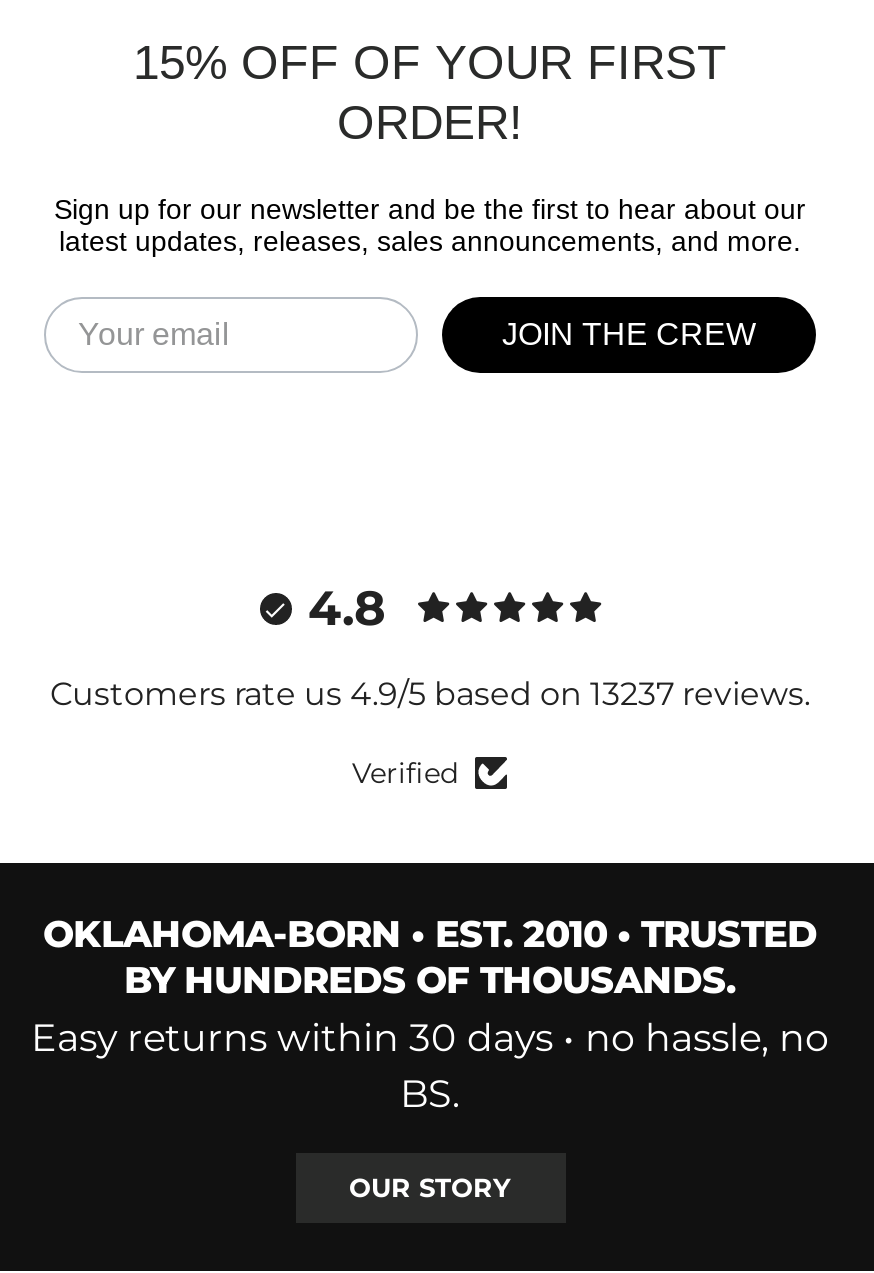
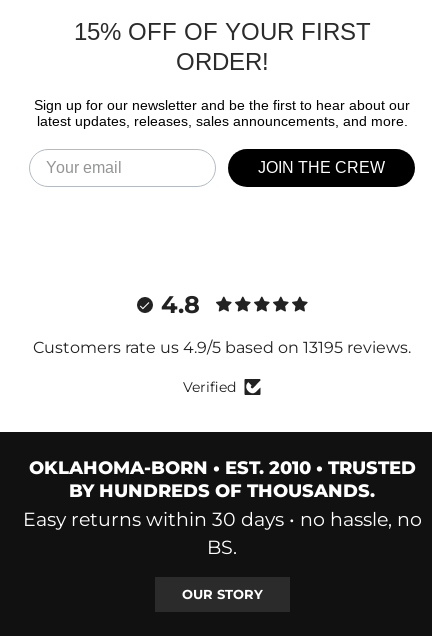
- Customers rate us 4.9/5 based on 13237 reviews.
+ Customers rate us 4.9/5 based on 13195 reviews.
